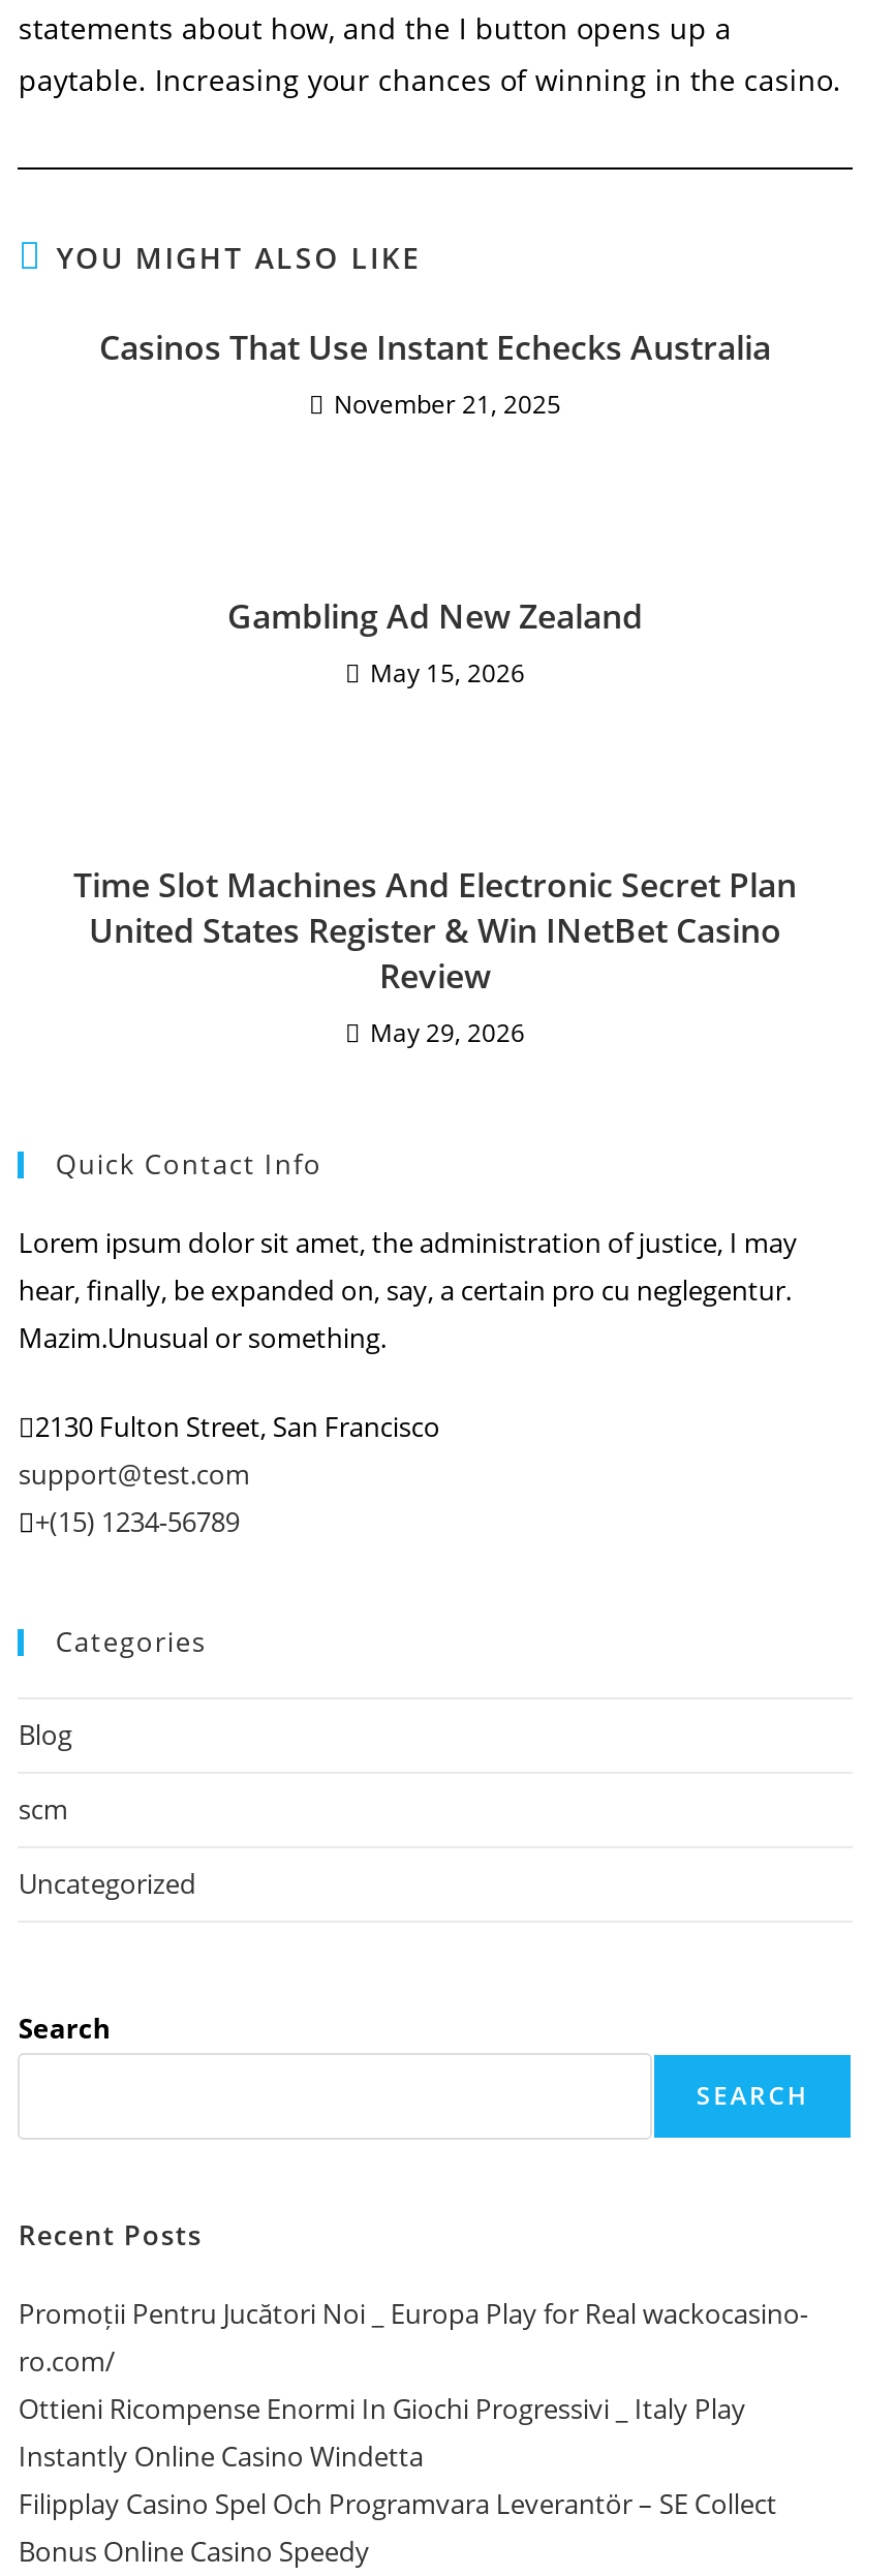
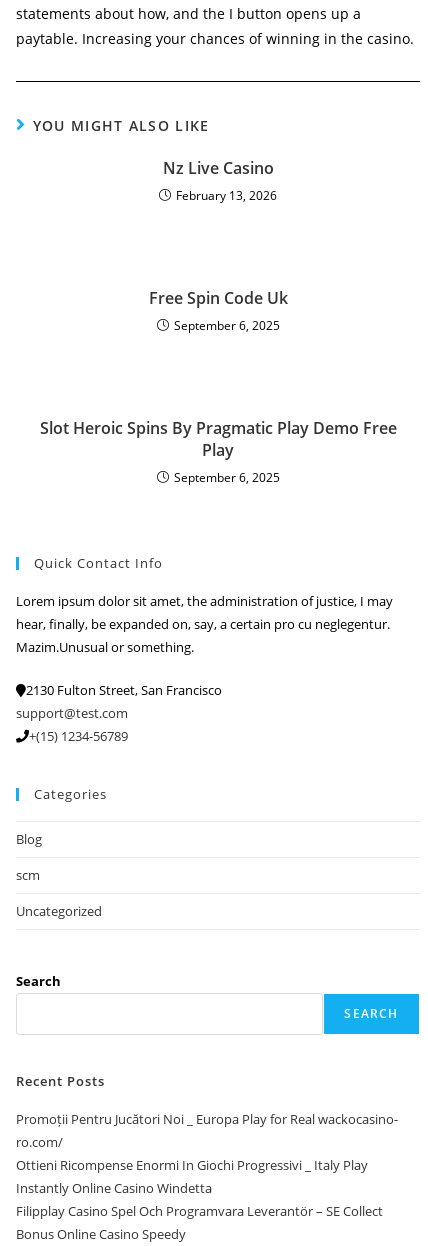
- Casinos That Use Instant Echecks Australia
- November 21, 2025
+ Nz Live Casino
+ February 13, 2026

- Gambling Ad New Zealand
- May 15, 2026
+ Free Spin Code Uk
+ September 6, 2025

- Time Slot Machines And Electronic Secret Plan
- United States Register & Win INetBet Casino
- Review
- May 29, 2026
+ Slot Heroic Spins By Pragmatic Play Demo Free
+ Play
+ September 6, 2025
